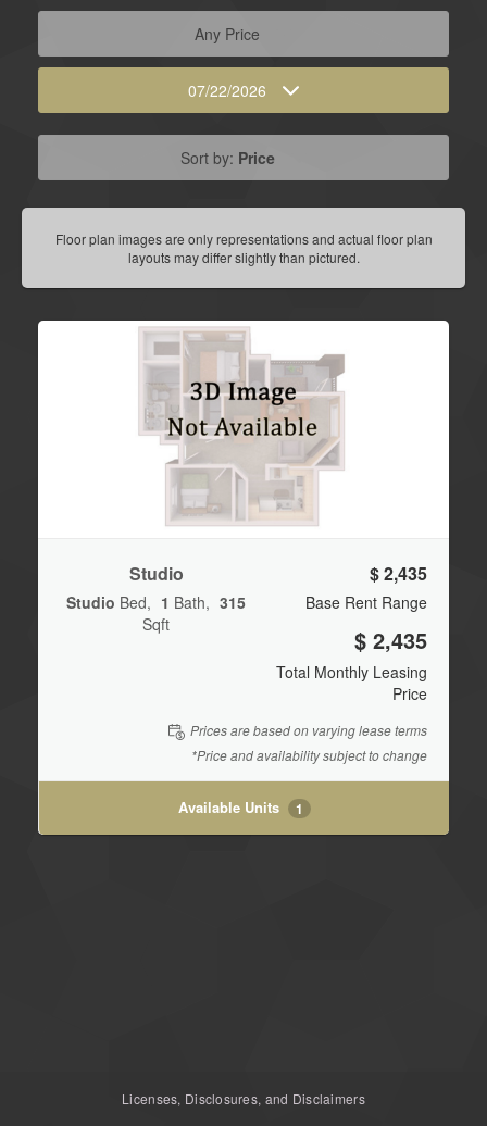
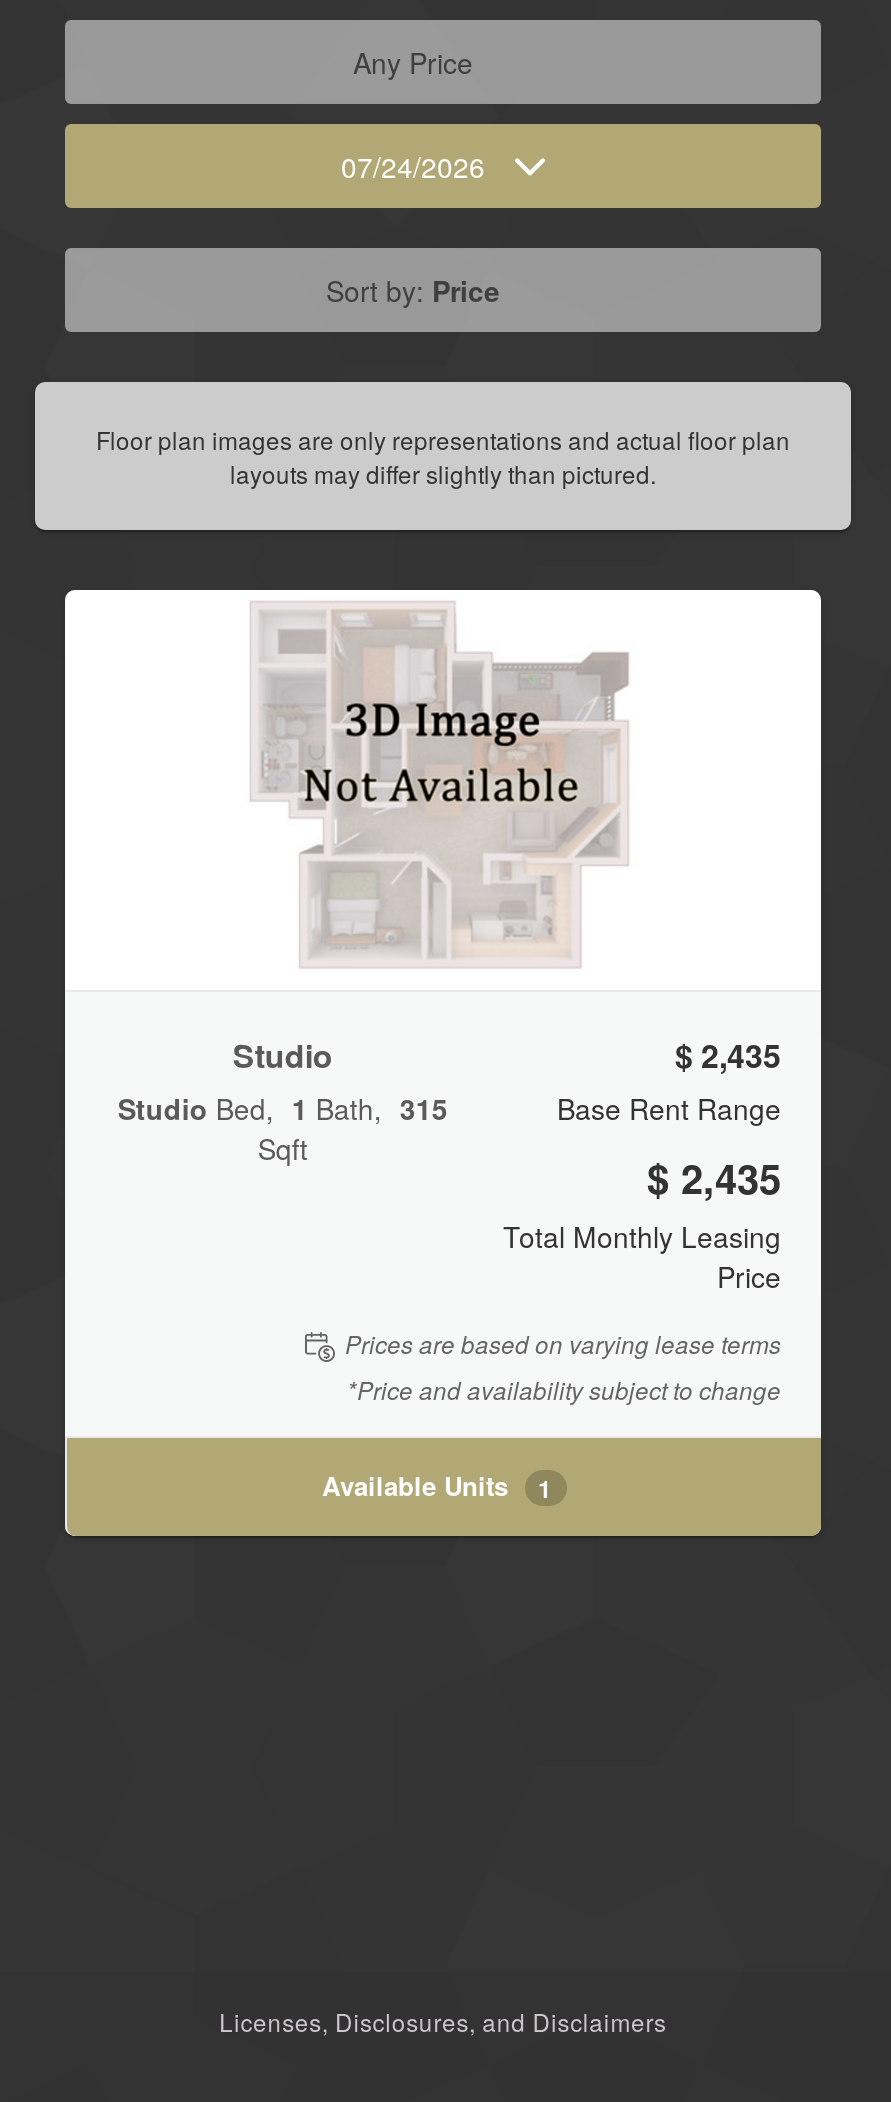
- 07/22/2026
+ 07/24/2026
